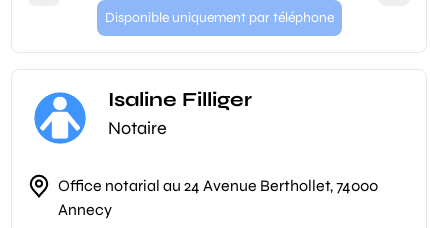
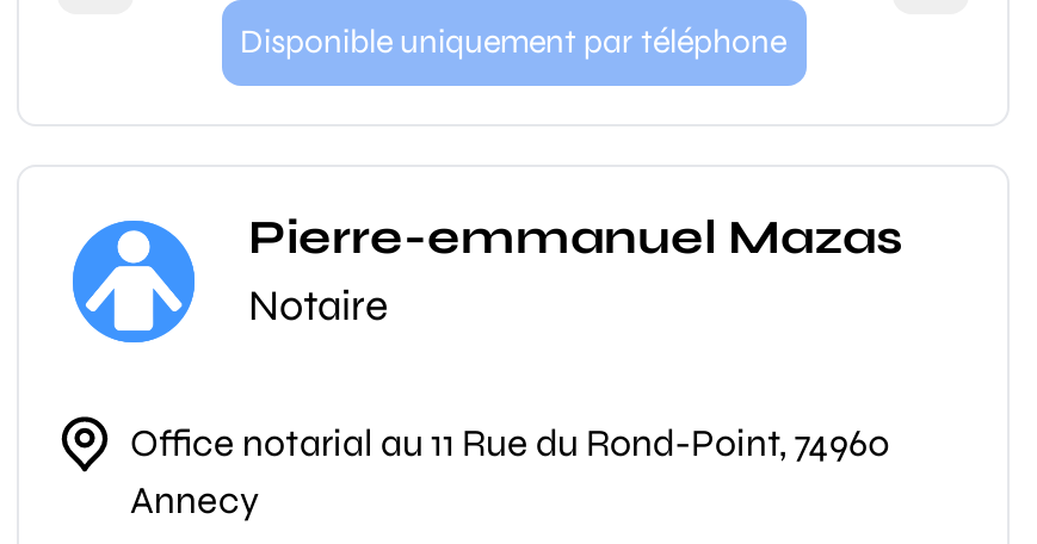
- Isaline Filliger
+ Pierre-emmanuel Mazas

- Office notarial au 24 Avenue Berthollet, 74000
+ Office notarial au 11 Rue du Rond-Point, 74960
